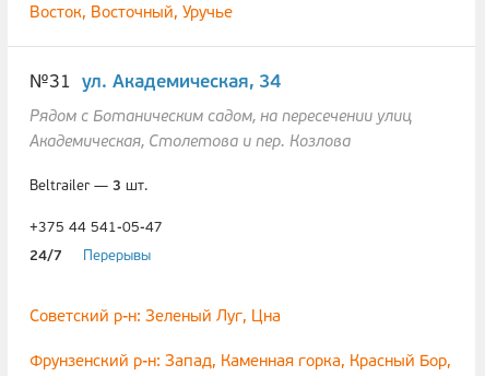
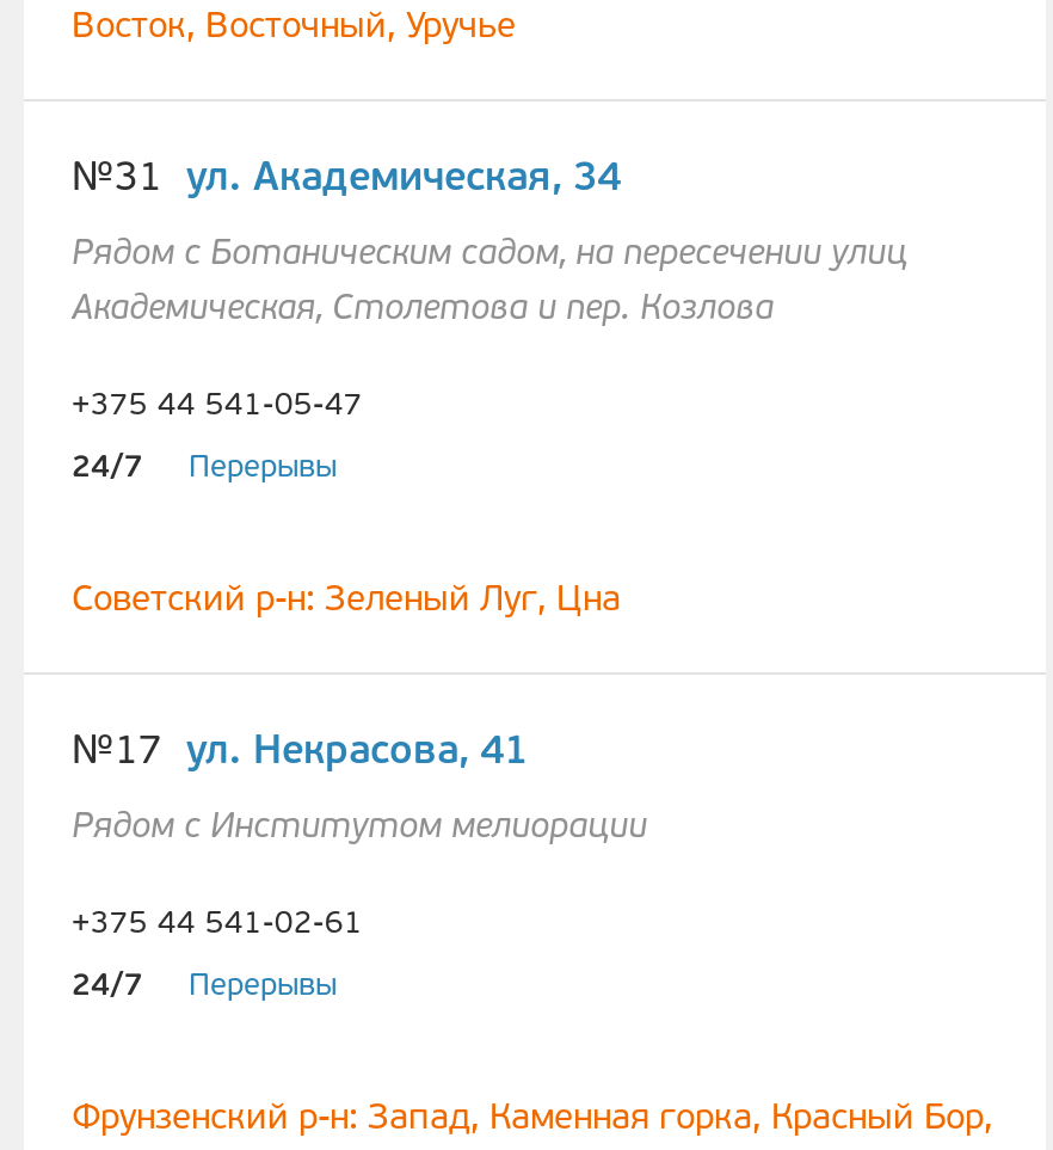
- Beltrailer — 3 шт.

moved up: +375 44 541-05-47 | 24/7 | Перерывы | Советский р-н: Зеленый Луг, Цна

+ №17 ул. Некрасова, 41
+ Рядом с Институтом мелиорации
+ +375 44 541-02-61
+ 24/7
+ Перерывы
